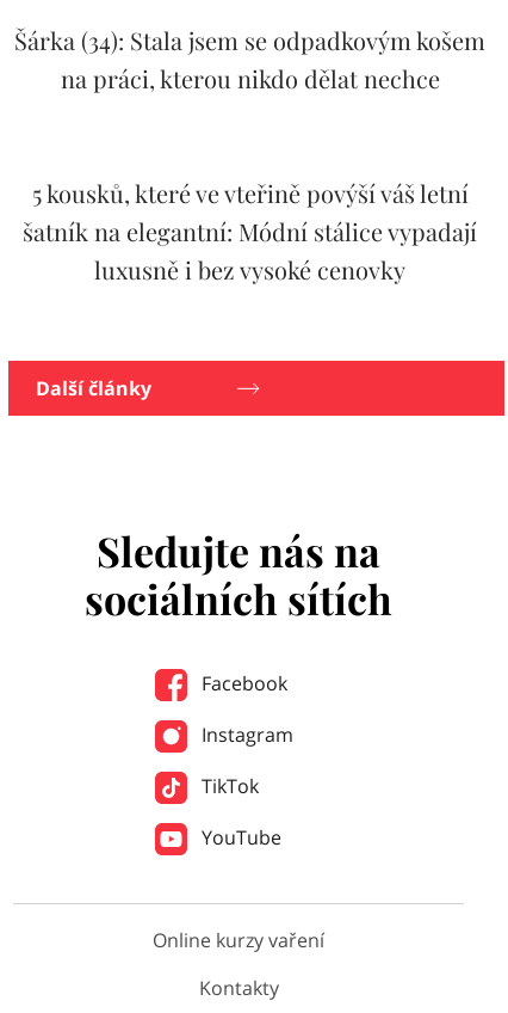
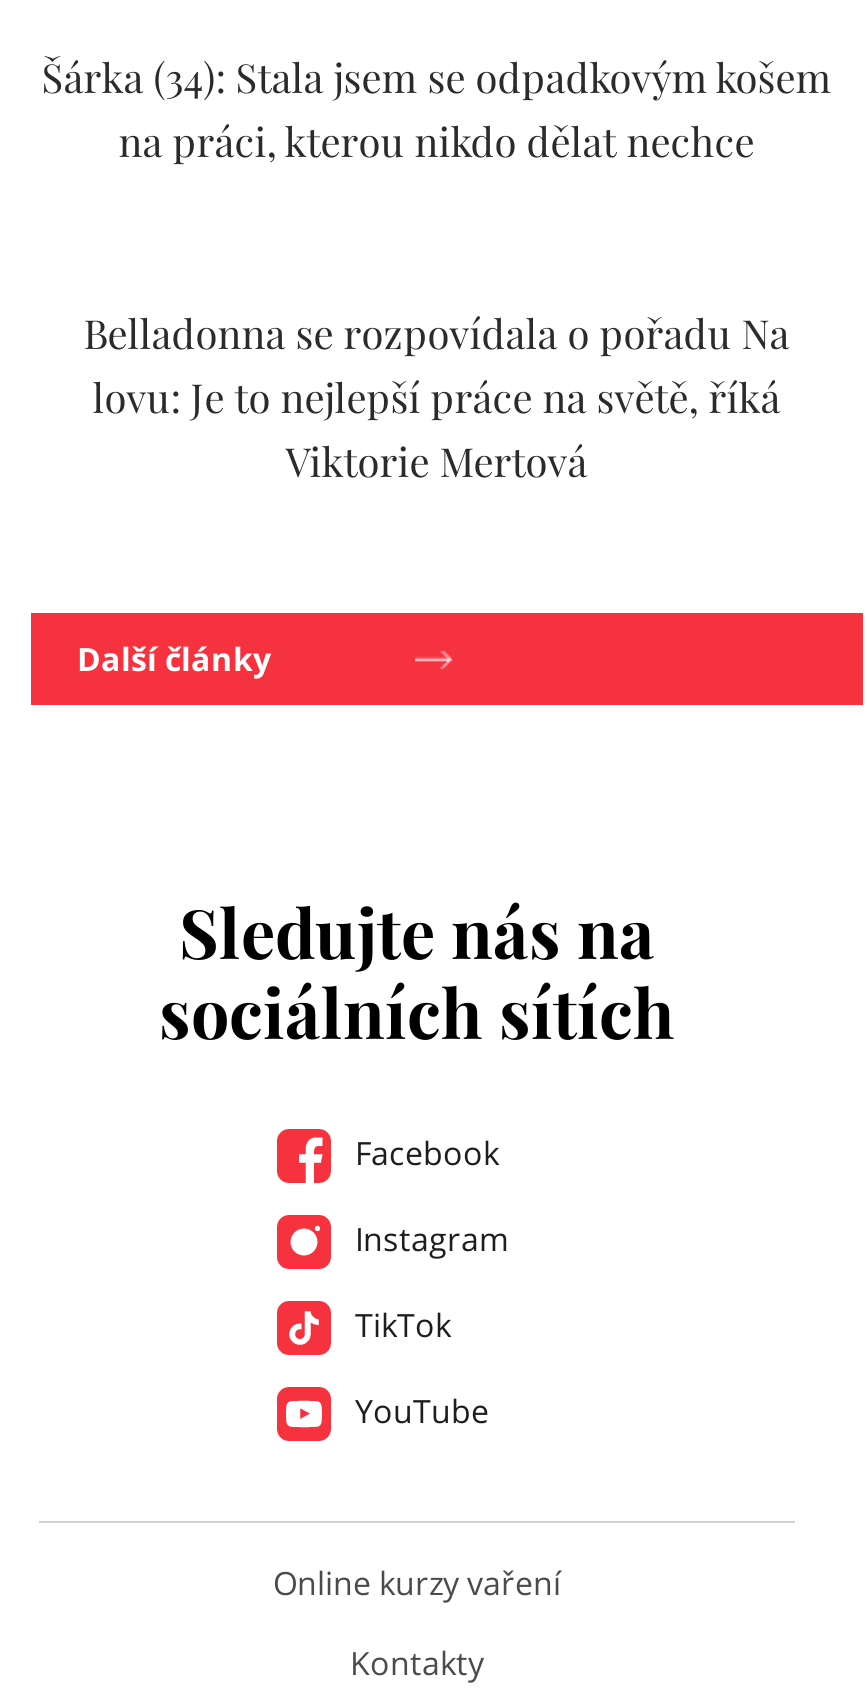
- 5 kousků, které ve vteřině povýší váš letní
- šatník na elegantní: Módní stálice vypadají
- luxusně i bez vysoké cenovky
+ Belladonna se rozpovídala o pořadu Na
+ lovu: Je to nejlepší práce na světě, říká
+ Viktorie Mertová
